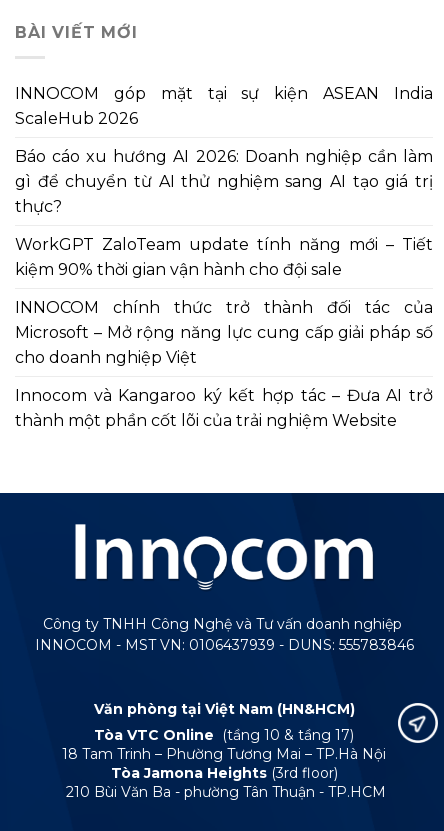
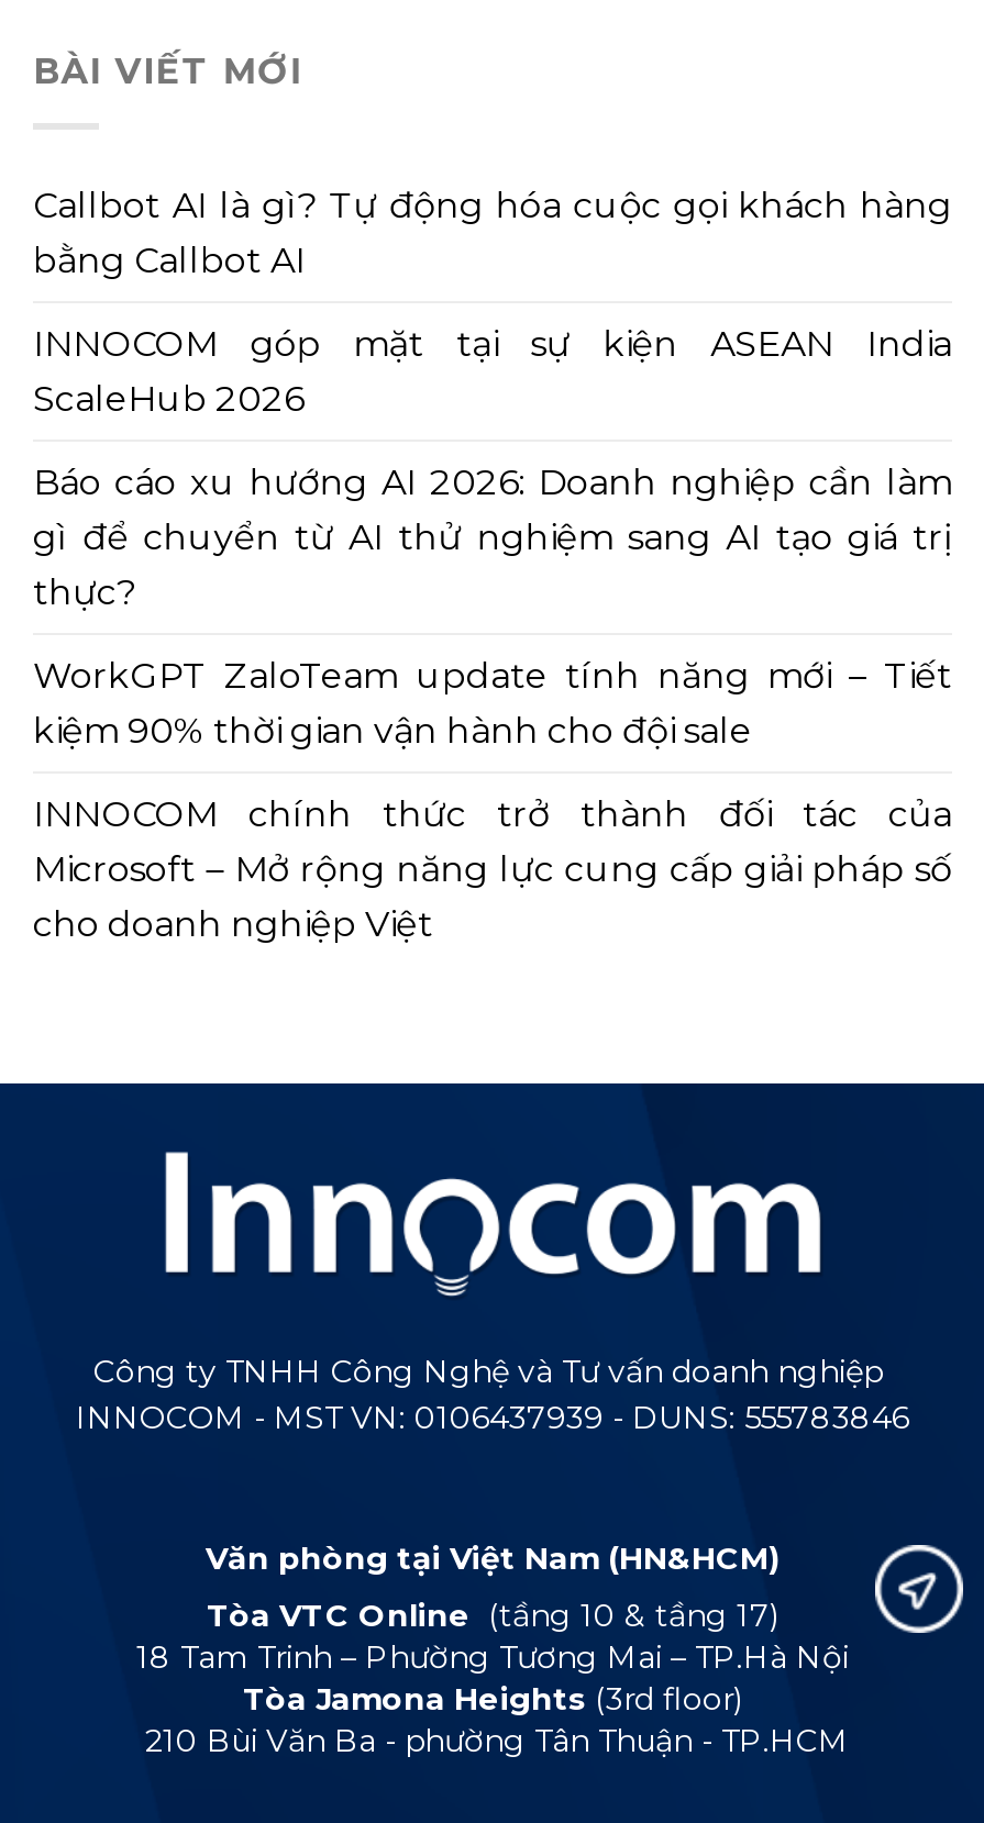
+ Callbot AI là gì? Tự động hóa cuộc gọi khách hàng
+ bằng Callbot AI

moved down: INNOCOM góp mặt tại sự kiện ASEAN India | ScaleHub 2026 | Báo cáo xu hướng AI 2026: Doanh nghiệp cần làm | ... | Microsoft – Mở rộng năng lực cung cấp giải pháp số | cho doanh nghiệp Việt

- Innocom và Kangaroo ký kết hợp tác – Đưa AI trở
- thành một phần cốt lõi của trải nghiệm Website
